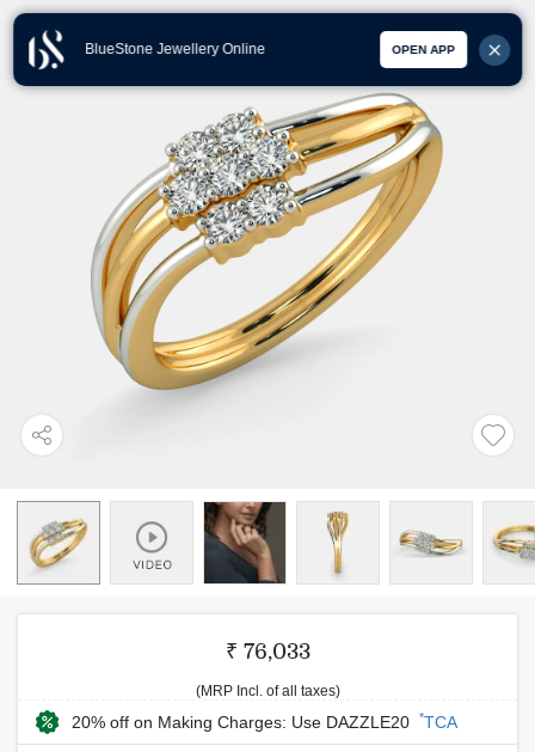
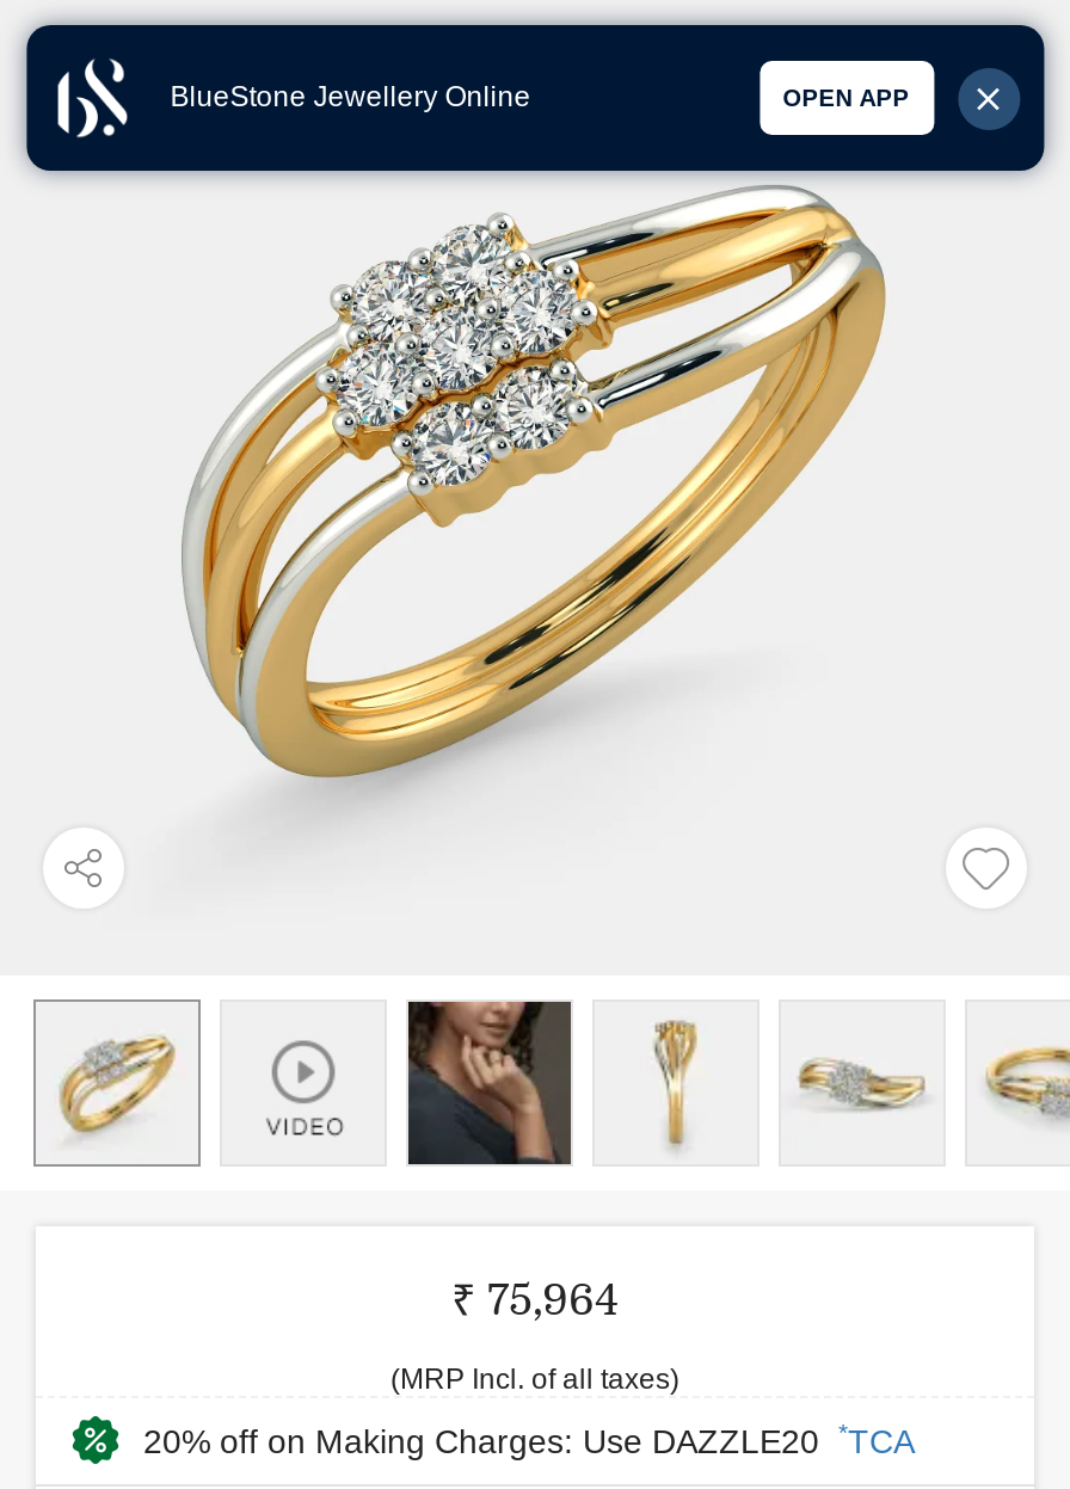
- ₹ 76,033
+ ₹ 75,964
